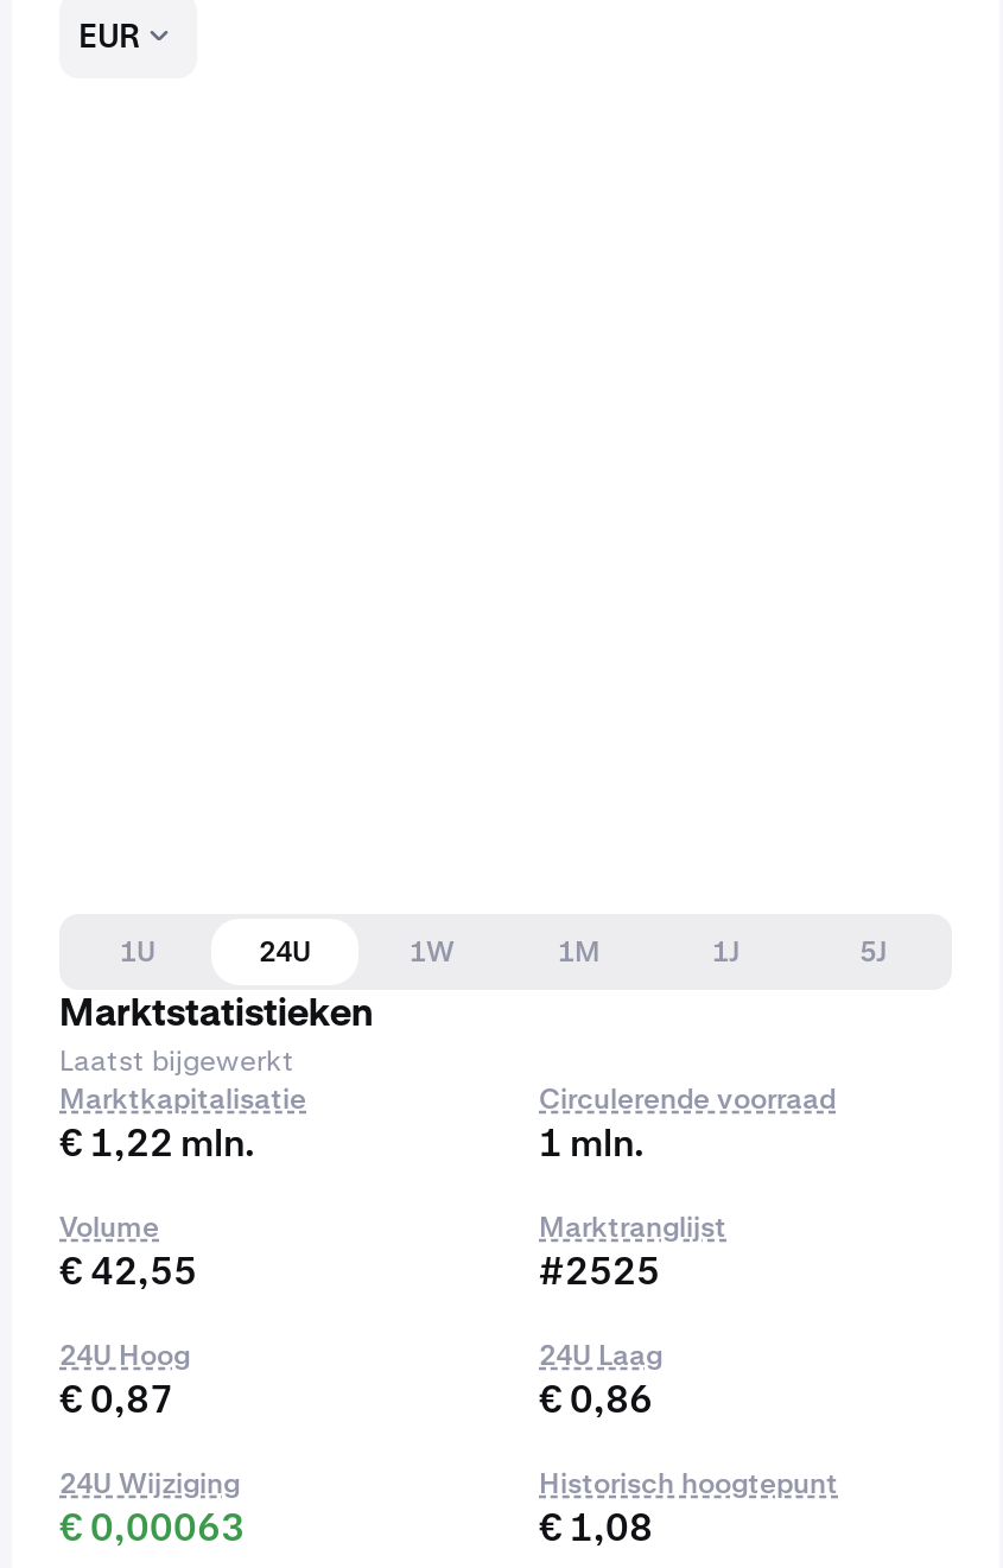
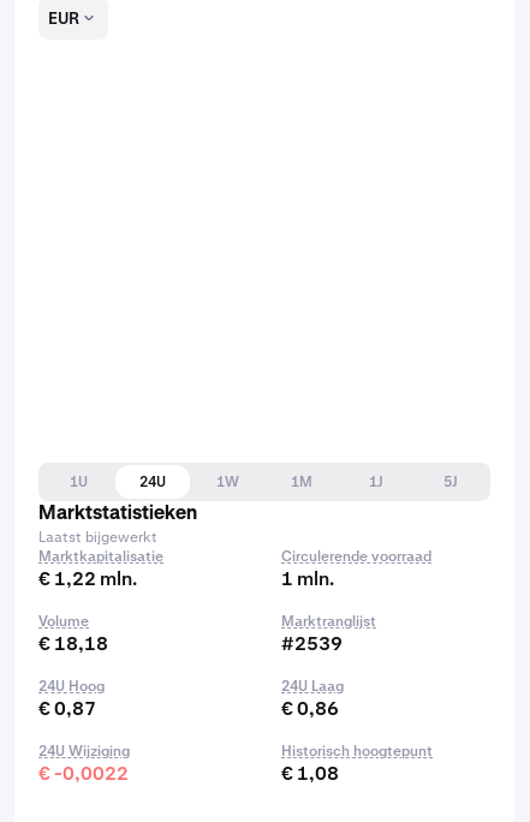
- € 42,55
+ € 18,18

- #2525
+ #2539

- € 0,00063
+ € -0,0022
